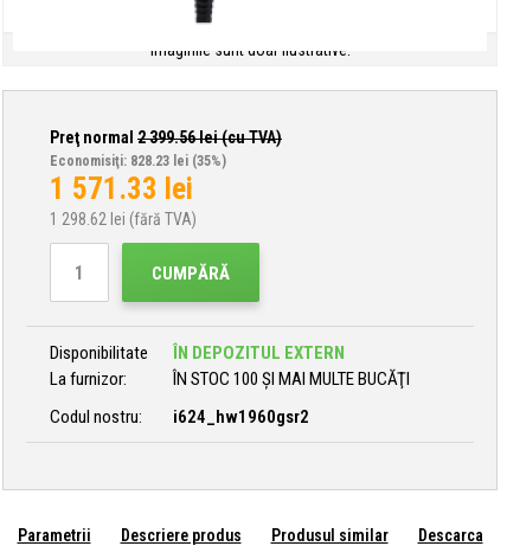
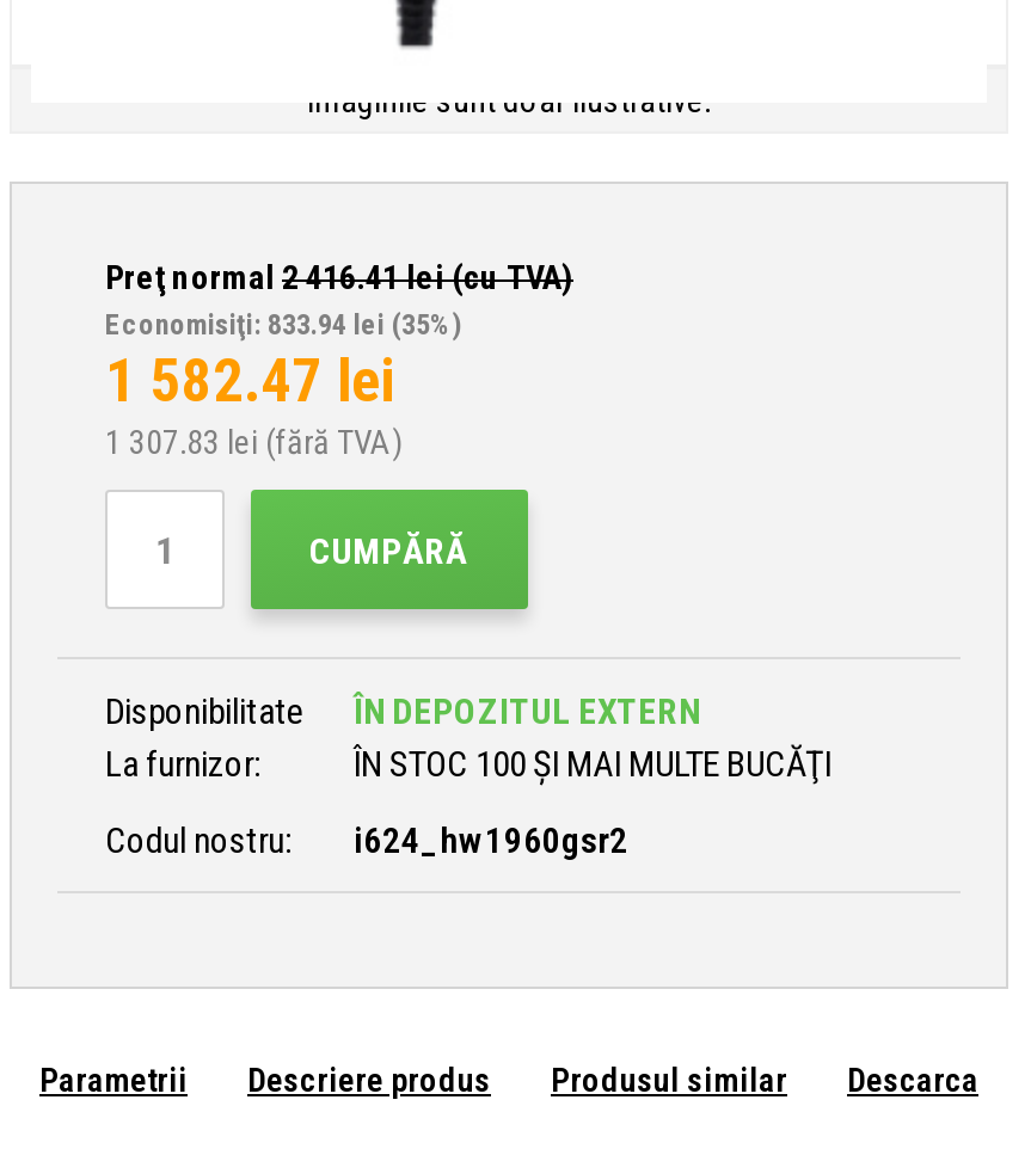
- Preţ normal 2 399.56lei (cu TVA)
+ Preţ normal 2 416.41lei (cu TVA)

- Economisiţi: 828.23 lei (35%)
+ Economisiţi: 833.94 lei (35%)

- 1 571.33 lei
+ 1 582.47 lei

- 1 298.62 lei (fără TVA)
+ 1 307.83 lei (fără TVA)
